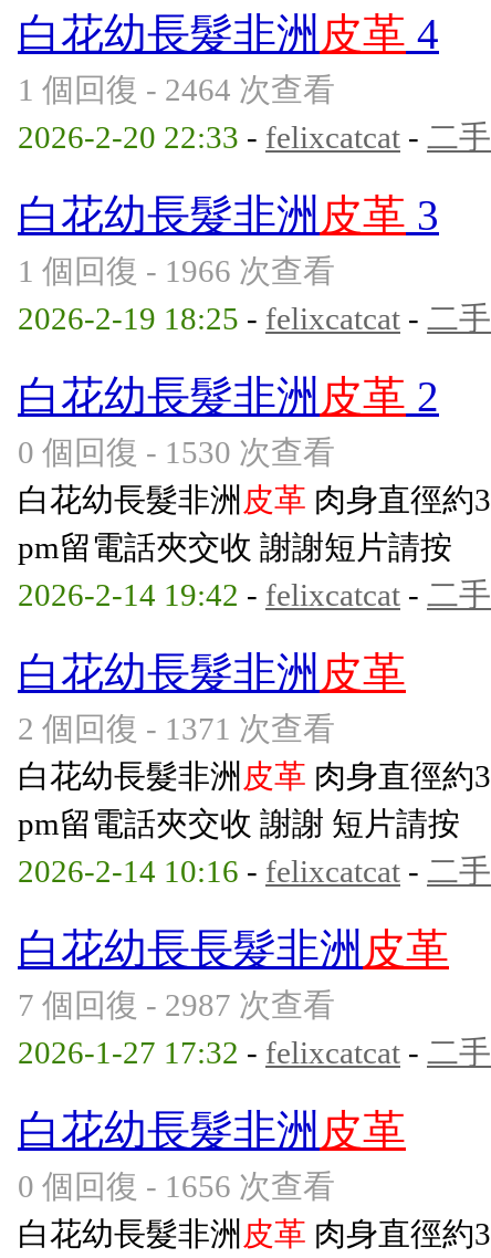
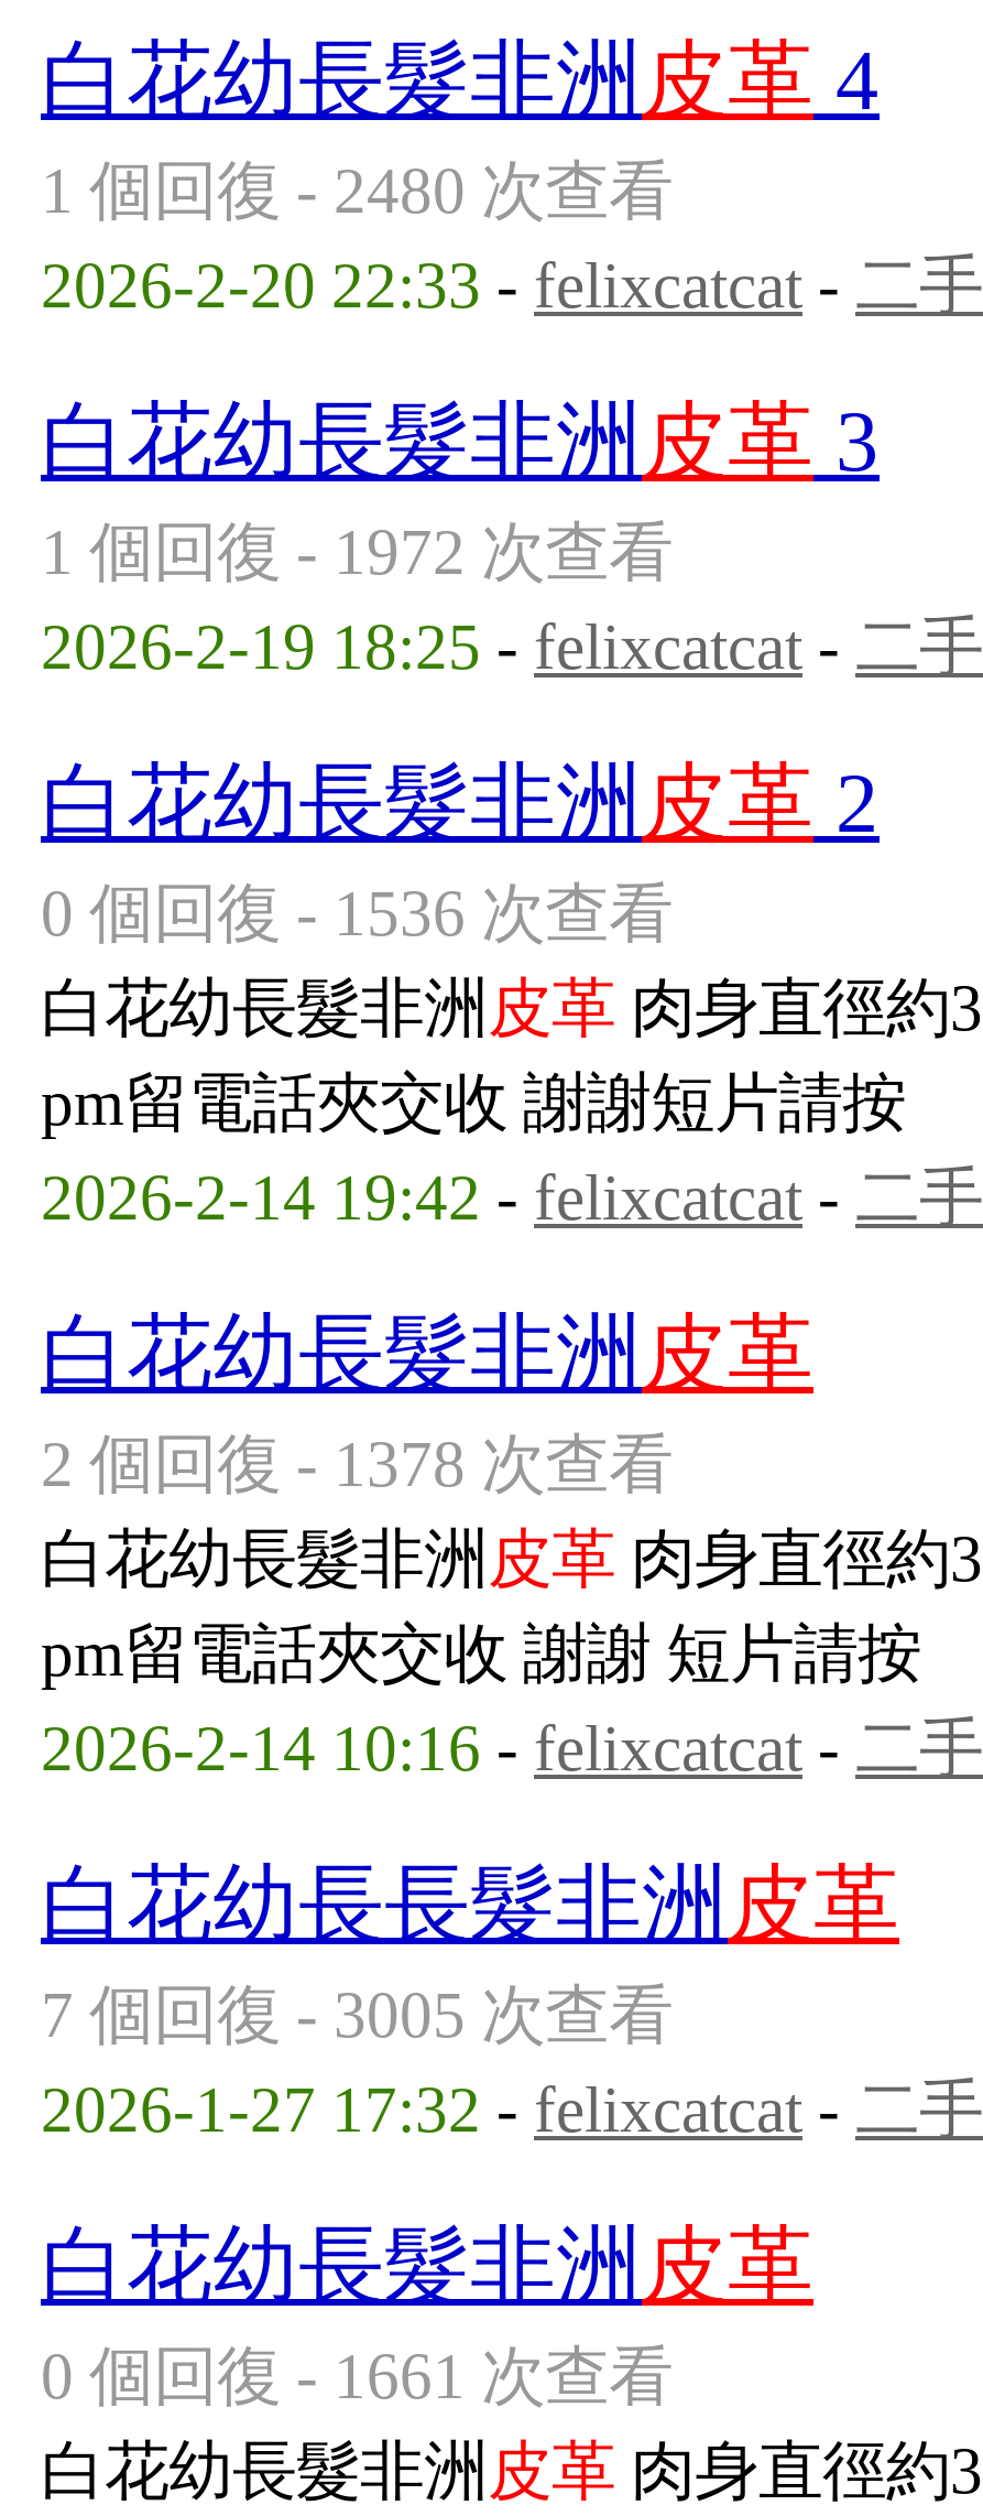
- 1 個回復 - 2464 次查看
+ 1 個回復 - 2480 次查看

- 1 個回復 - 1966 次查看
+ 1 個回復 - 1972 次查看

- 0 個回復 - 1530 次查看
+ 0 個回復 - 1536 次查看

- 2 個回復 - 1371 次查看
+ 2 個回復 - 1378 次查看

- 7 個回復 - 2987 次查看
+ 7 個回復 - 3005 次查看

- 0 個回復 - 1656 次查看
+ 0 個回復 - 1661 次查看
